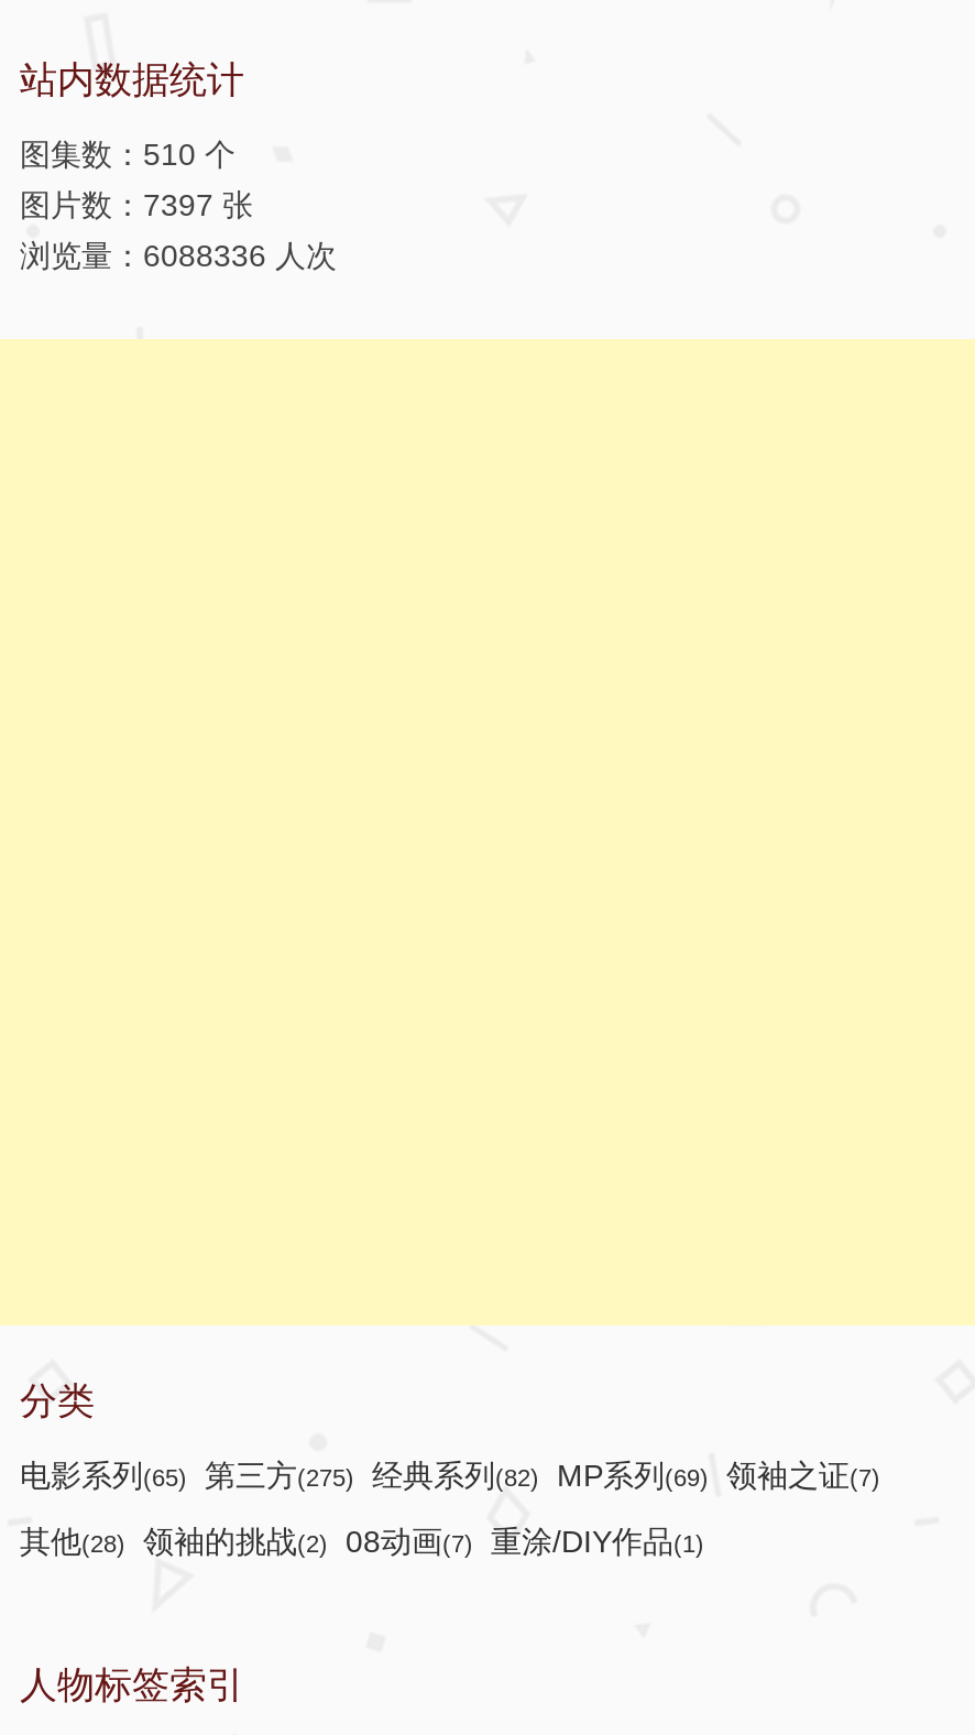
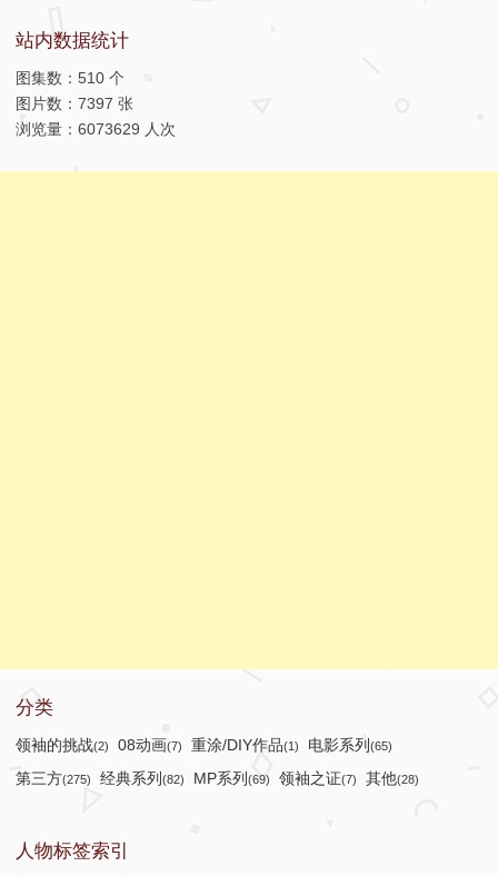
- 浏览量：6088336 人次
+ 浏览量：6073629 人次

- 电影系列(65) 第三方(275) 经典系列(82) MP系列(69) 领袖之证(7)
+ 领袖的挑战(2) 08动画(7) 重涂/DIY作品(1) 电影系列(65)

- 其他(28) 领袖的挑战(2) 08动画(7) 重涂/DIY作品(1)
+ 第三方(275) 经典系列(82) MP系列(69) 领袖之证(7) 其他(28)
